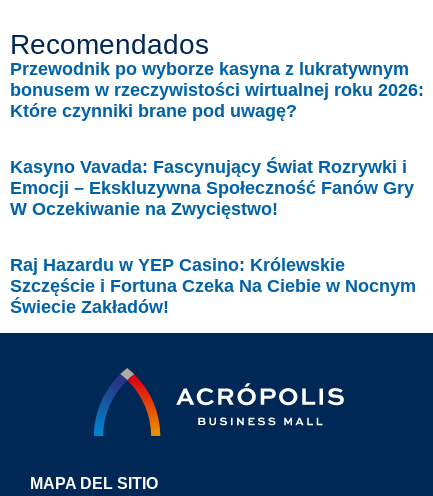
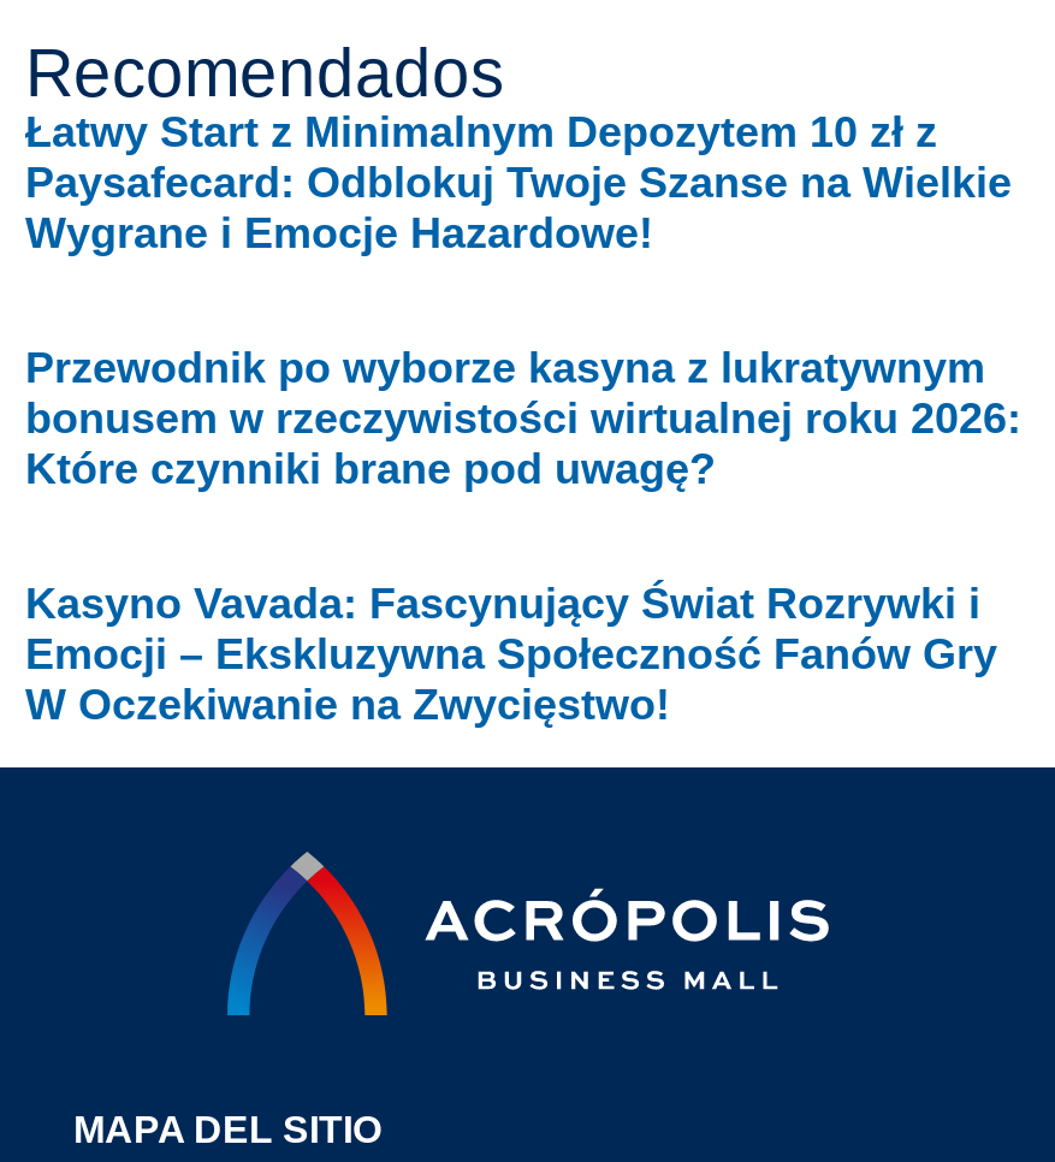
+ Łatwy Start z Minimalnym Depozytem 10 zł z
+ Paysafecard: Odblokuj Twoje Szanse na Wielkie
+ Wygrane i Emocje Hazardowe!

moved down: Przewodnik po wyborze kasyna z lukratywnym | bonusem w rzeczywistości wirtualnej roku 2026: | Które czynniki brane pod uwagę? | Kasyno Vavada: Fascynujący Świat Rozrywki i | Emocji – Ekskluzywna Społeczność Fanów Gry | W Oczekiwanie na Zwycięstwo!

- Raj Hazardu w YEP Casino: Królewskie
- Szczęście i Fortuna Czeka Na Ciebie w Nocnym
- Świecie Zakładów!
